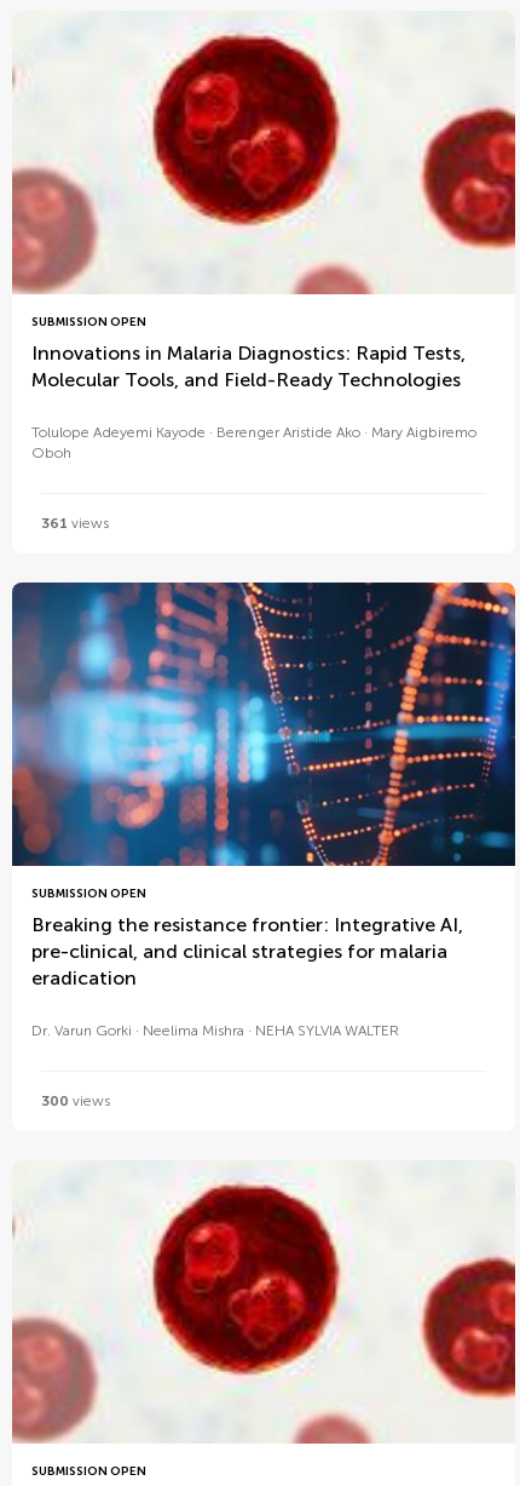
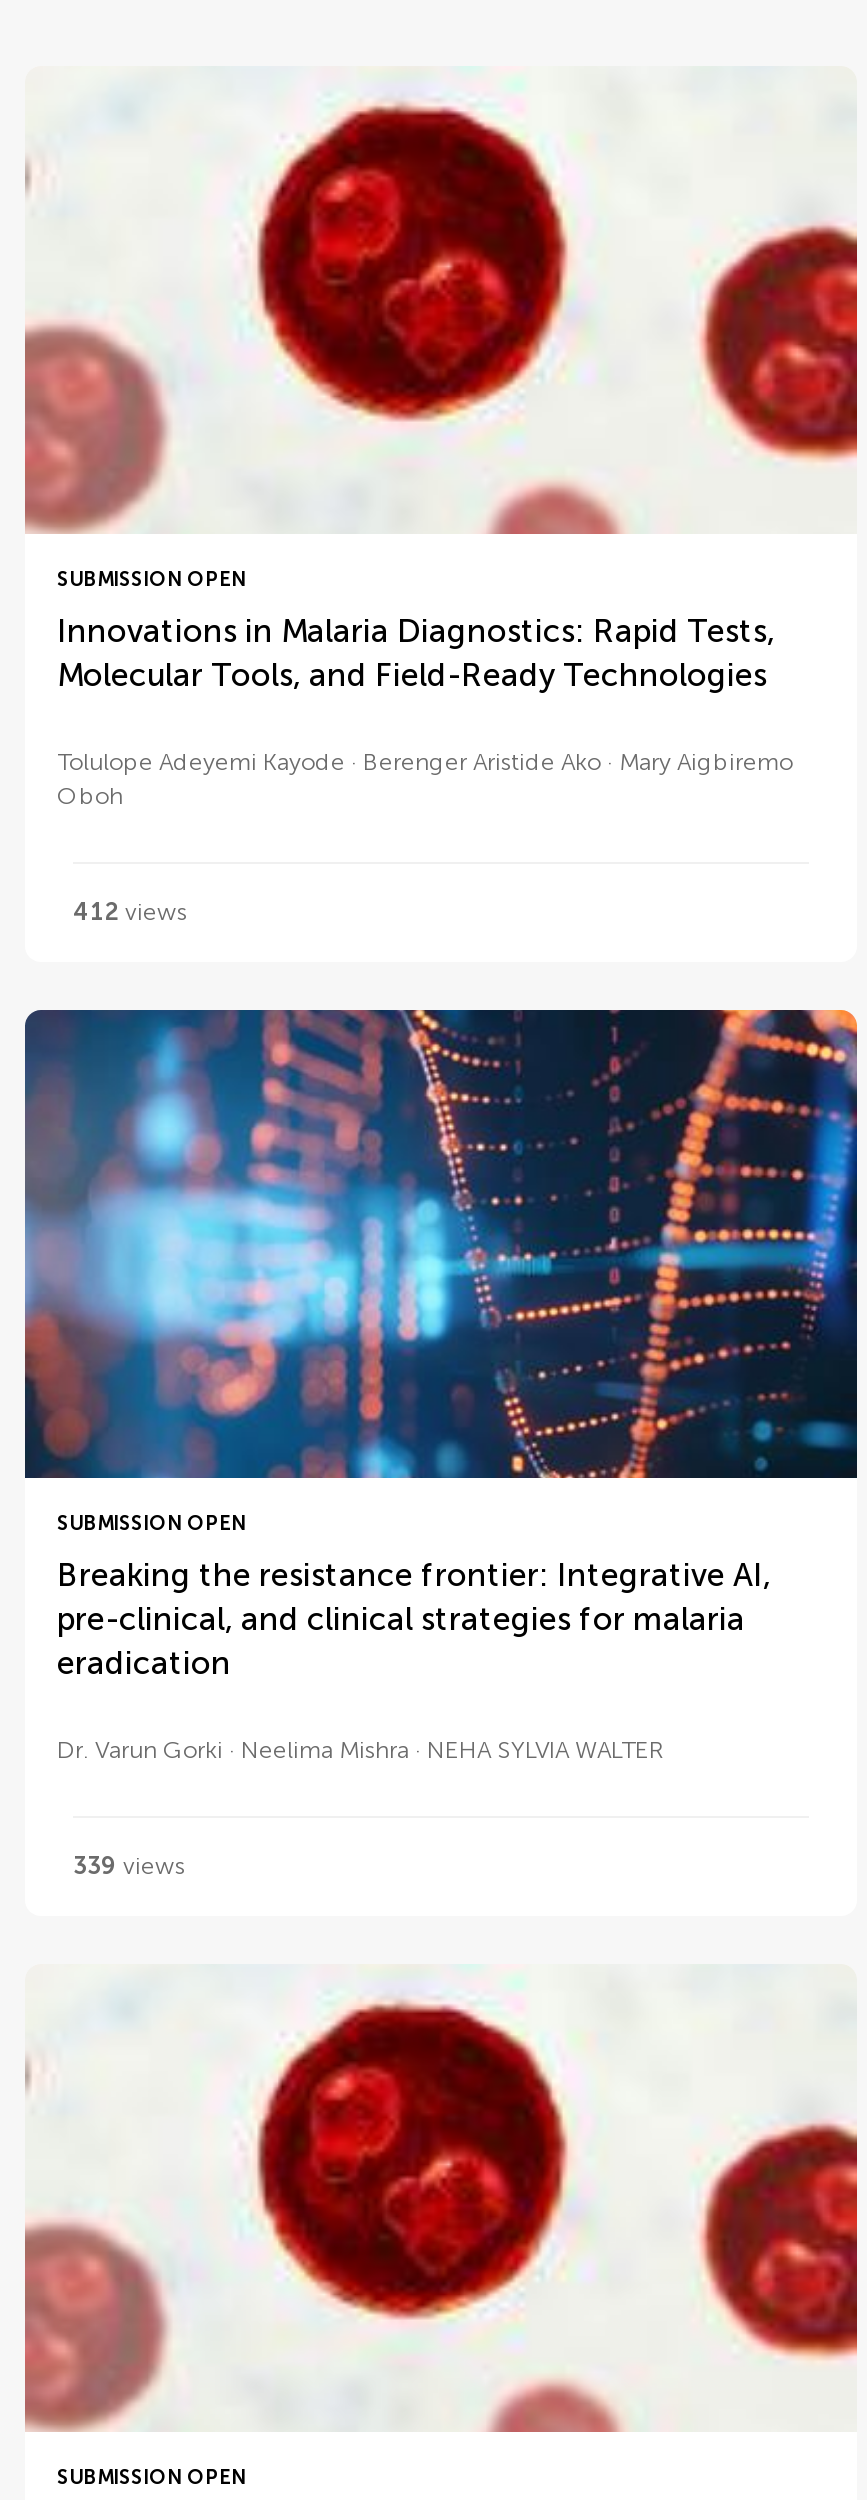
- 361 views
+ 412 views

- 300 views
+ 339 views
